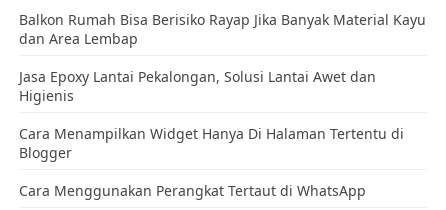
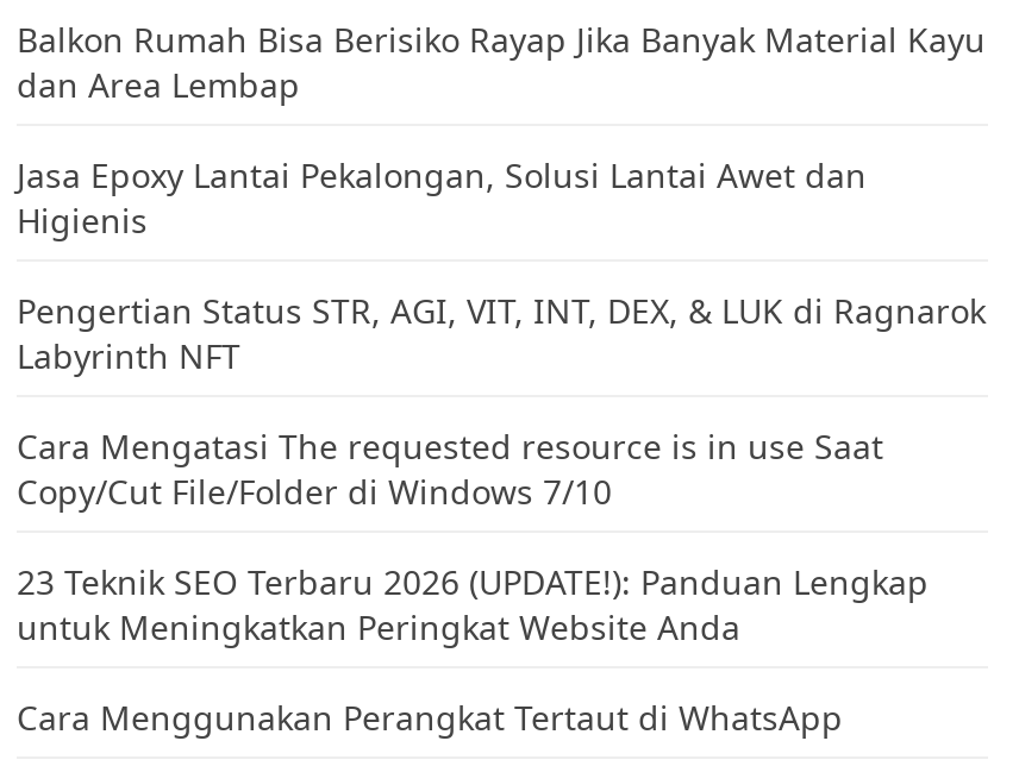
- Cara Menampilkan Widget Hanya Di Halaman Tertentu di
- Blogger
+ Pengertian Status STR, AGI, VIT, INT, DEX, & LUK di Ragnarok
+ Labyrinth NFT
+ Cara Mengatasi The requested resource is in use Saat
+ Copy/Cut File/Folder di Windows 7/10
+ 23 Teknik SEO Terbaru 2026 (UPDATE!): Panduan Lengkap
+ untuk Meningkatkan Peringkat Website Anda
